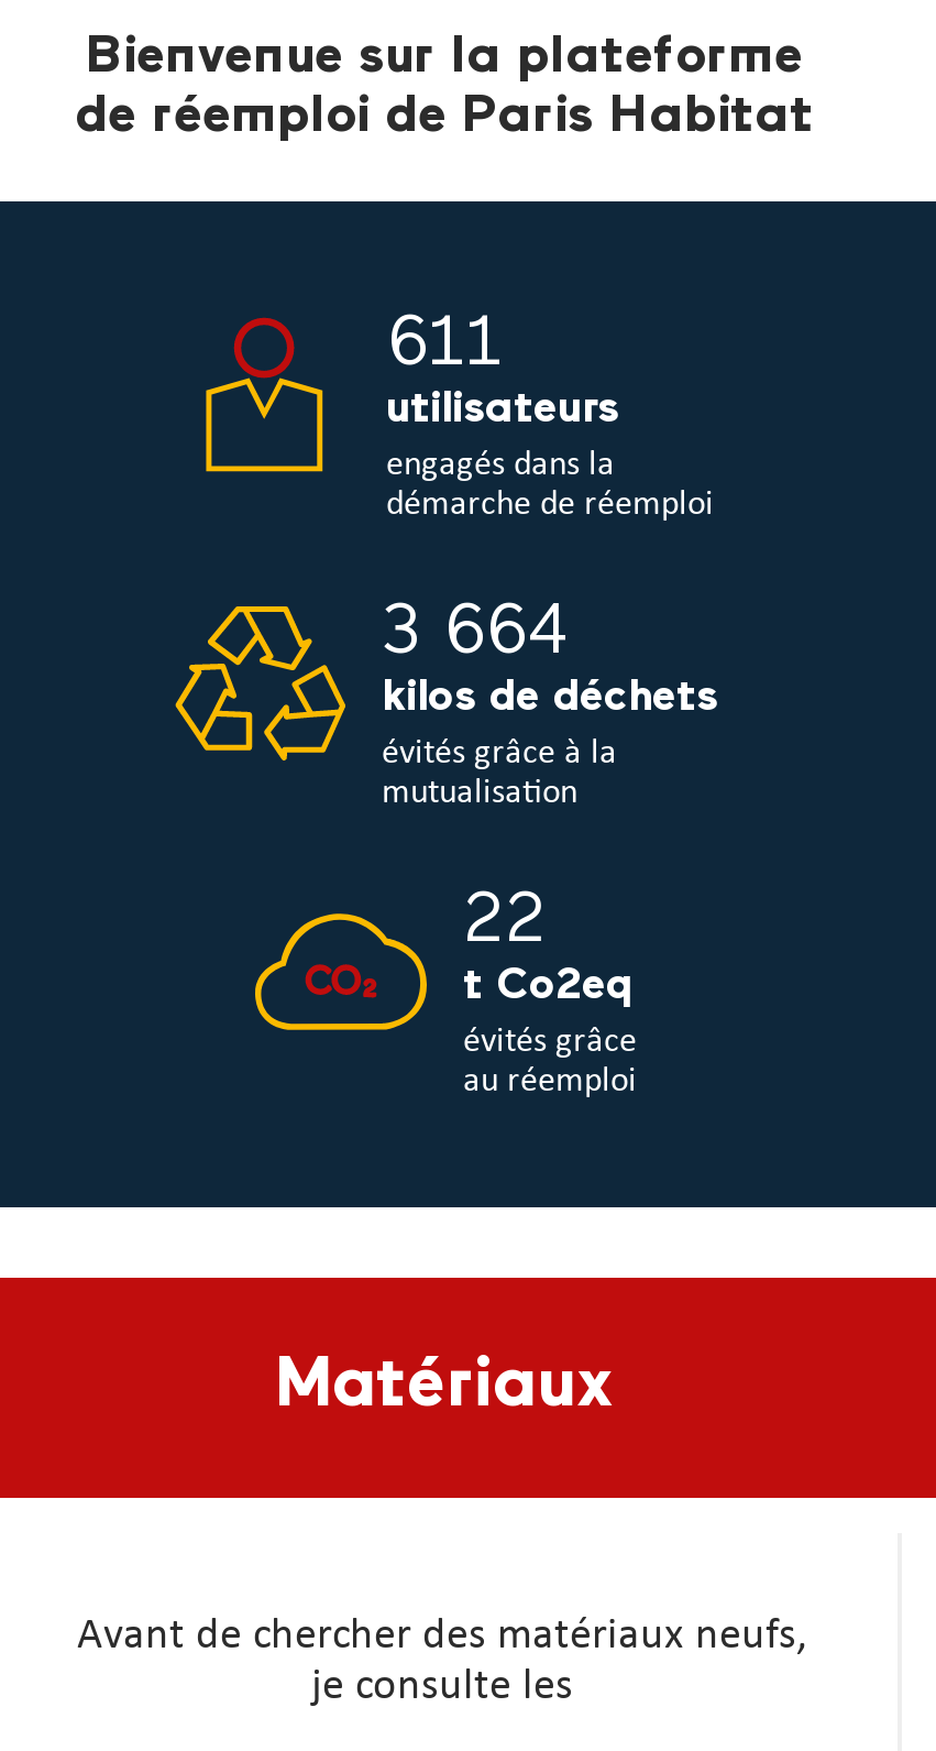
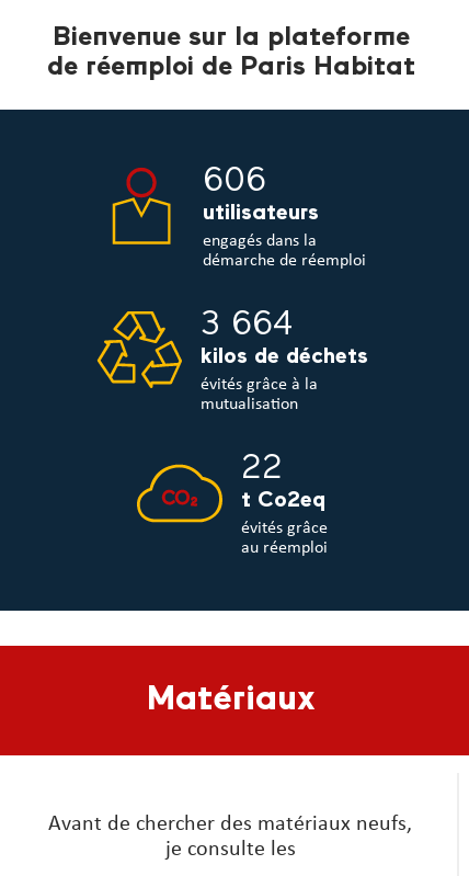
- 611
+ 606
